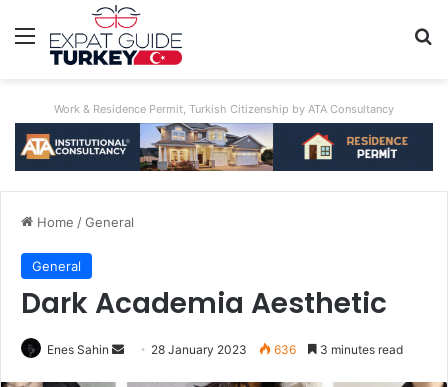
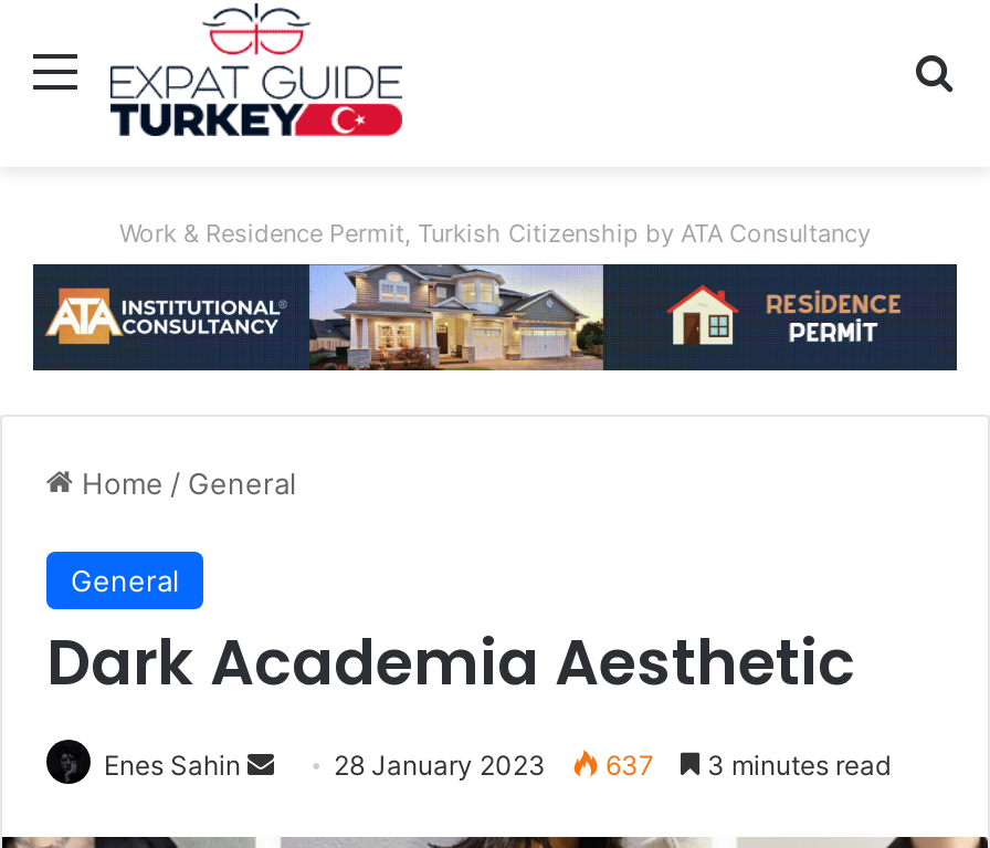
- 636
+ 637
